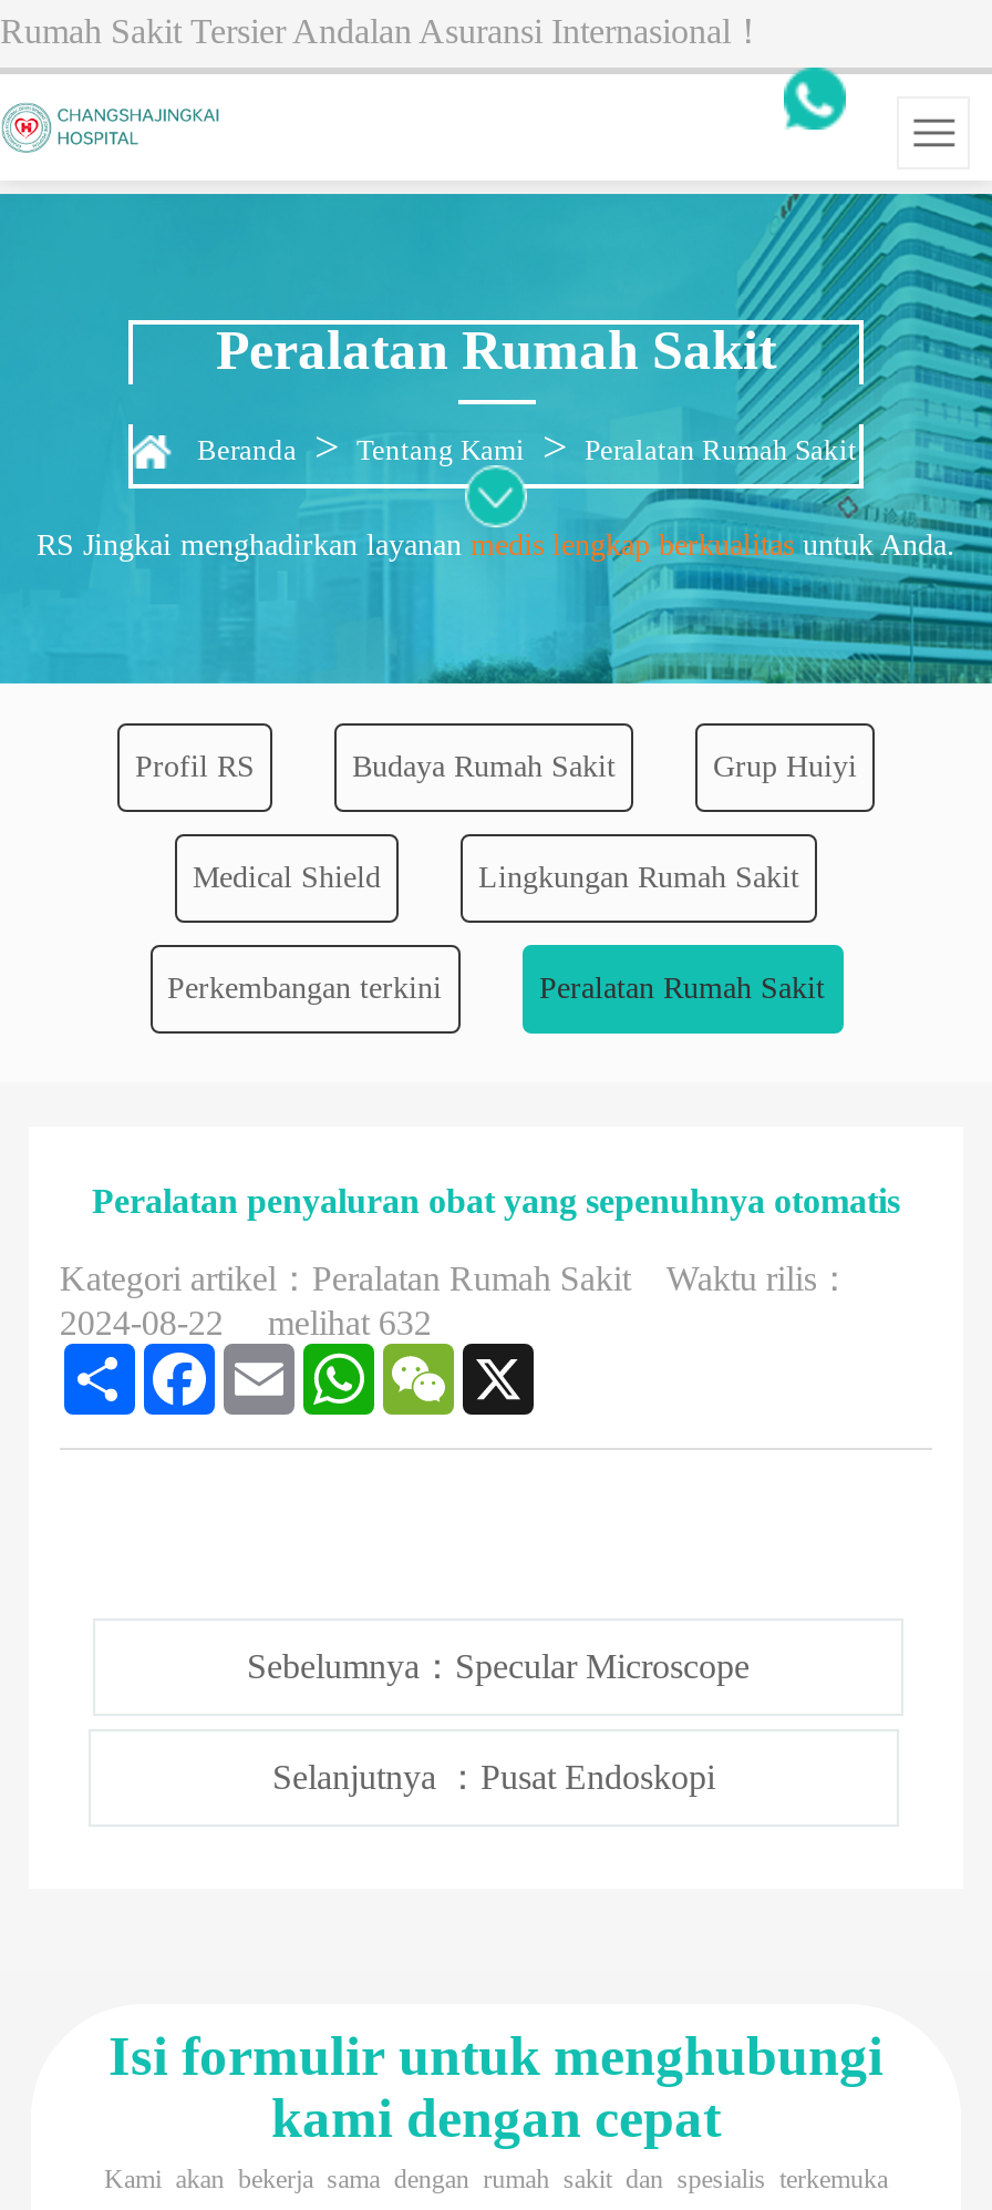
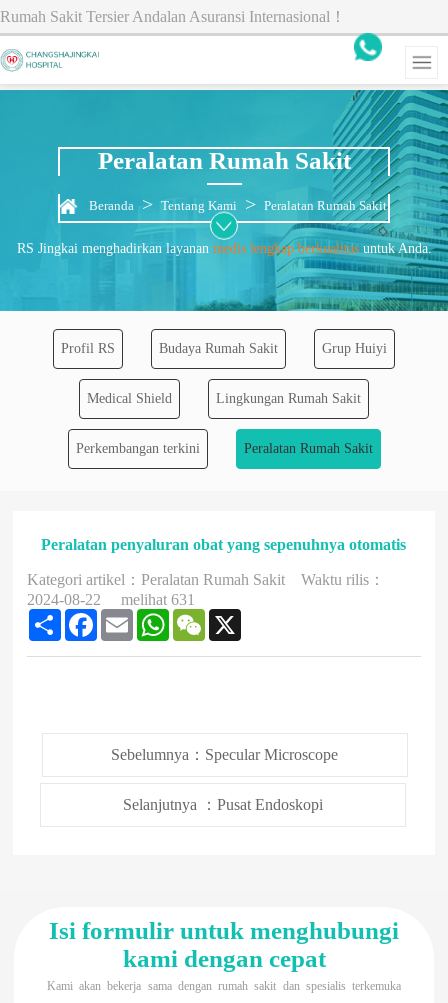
- 2024-08-22 melihat 632
+ 2024-08-22 melihat 631
